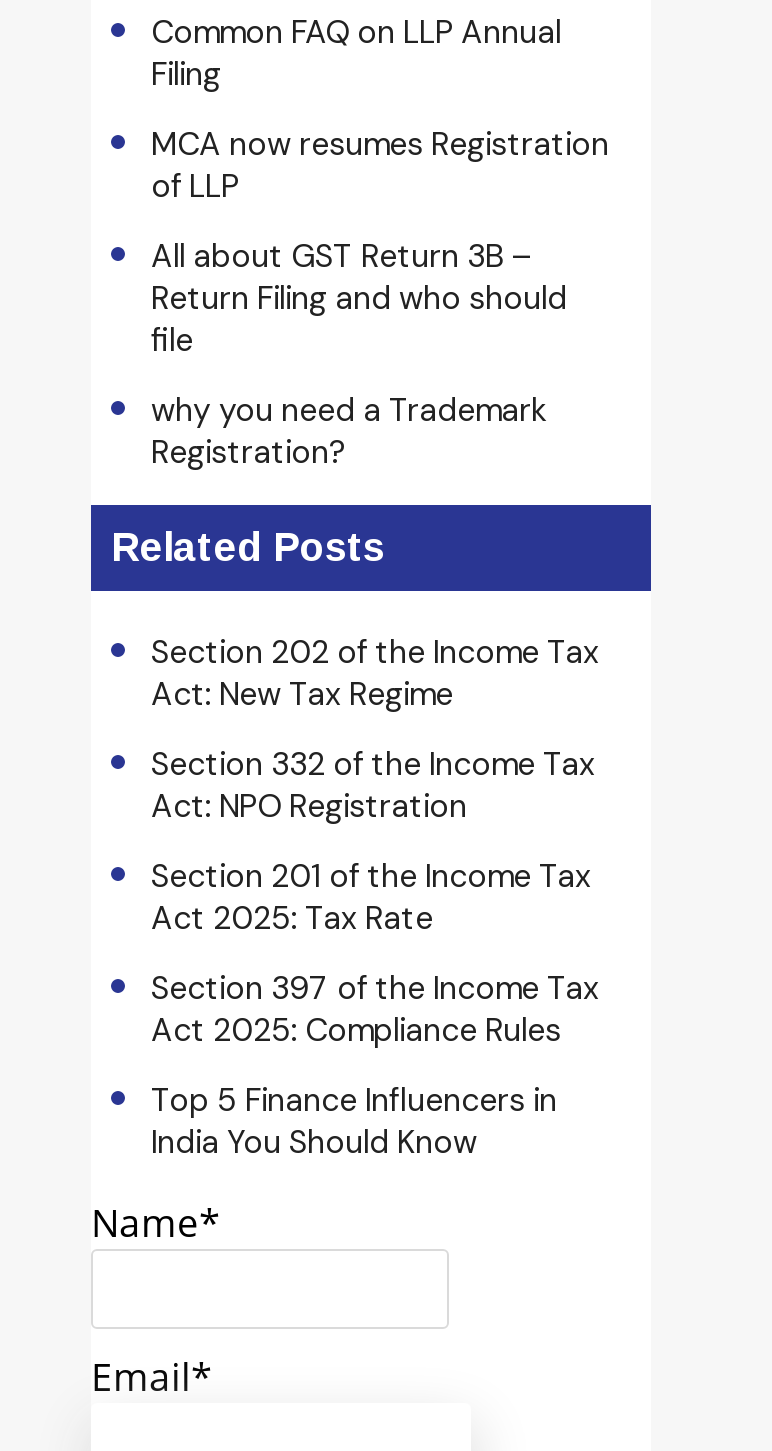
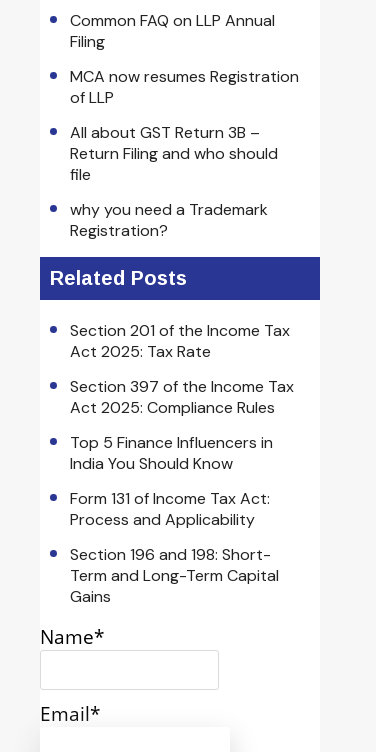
- Section 202 of the Income Tax
- Act: New Tax Regime
- Section 332 of the Income Tax
- Act: NPO Registration

moved up: Section 201 of the Income Tax | Act 2025: Tax Rate | Section 397 of the Income Tax | Act 2025: Compliance Rules | Top 5 Finance Influencers in | India You Should Know

+ Form 131 of Income Tax Act:
+ Process and Applicability
+ Section 196 and 198: Short-
+ Term and Long-Term Capital
+ Gains
